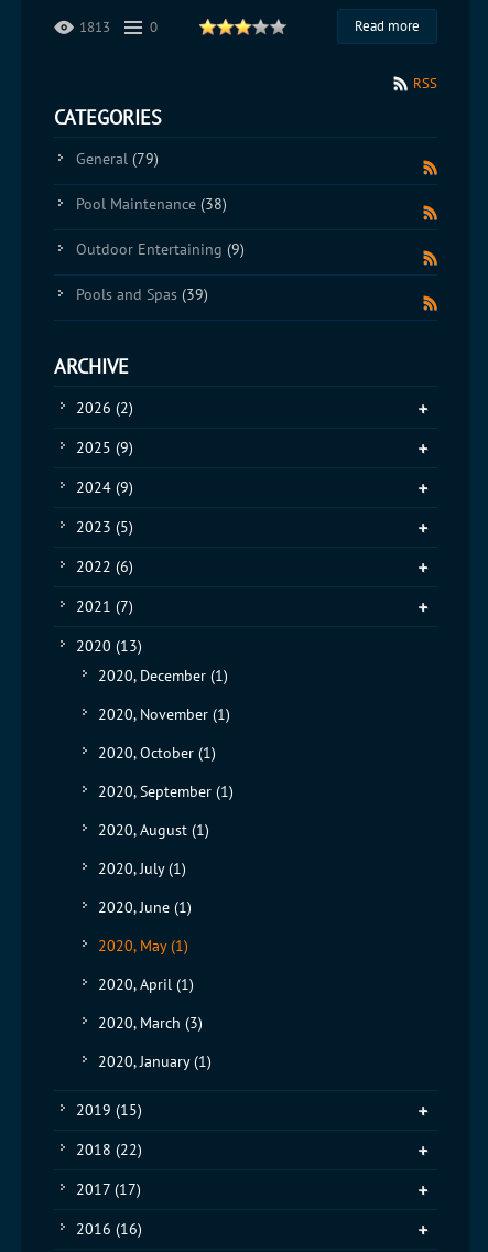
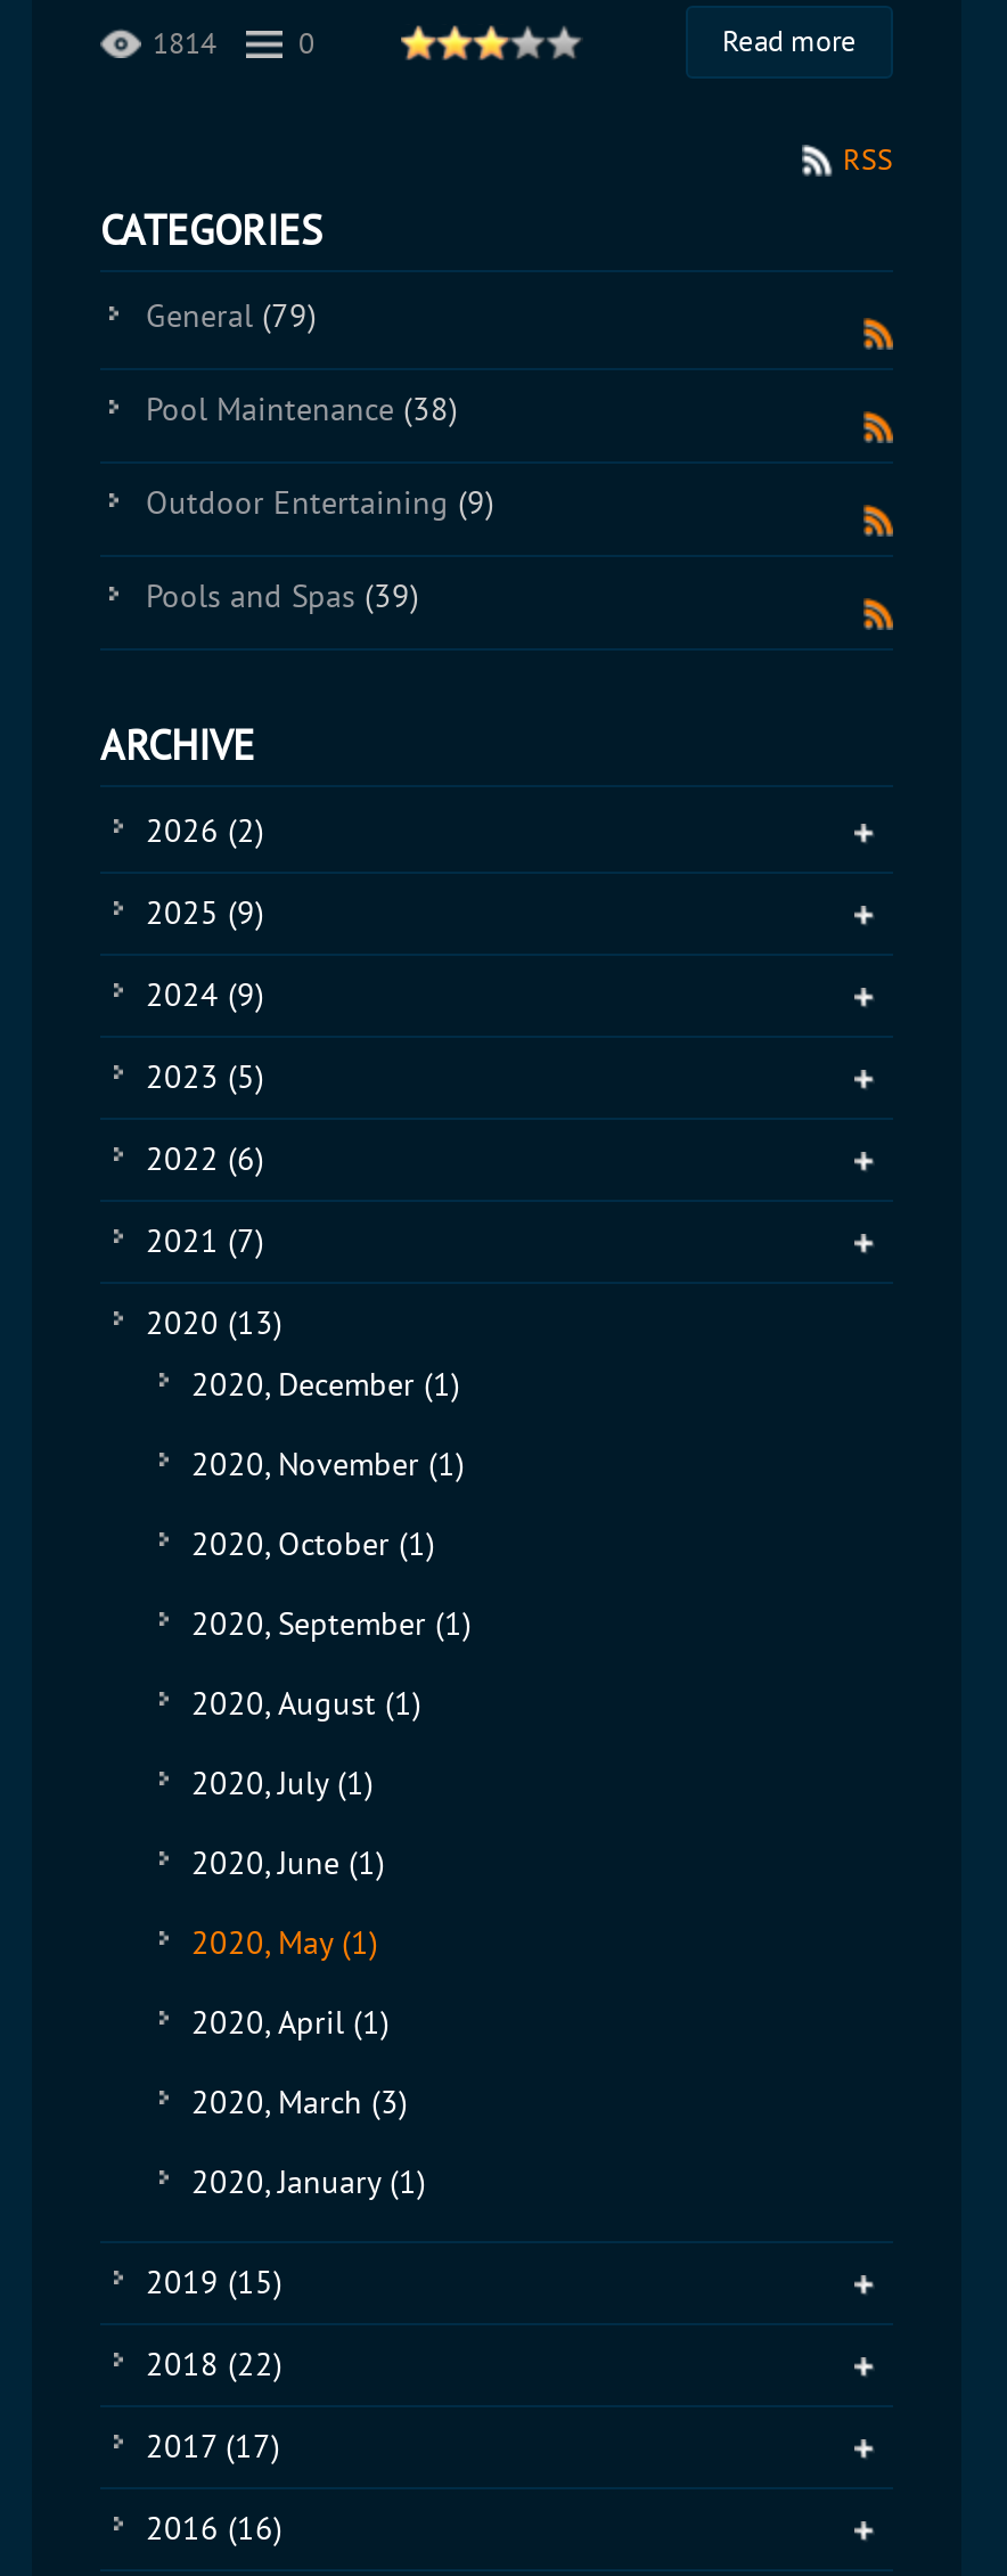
- 1813
+ 1814
